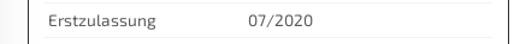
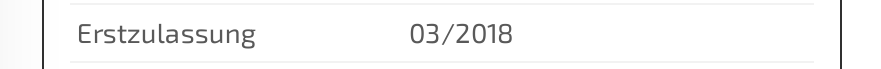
- 07/2020
+ 03/2018
